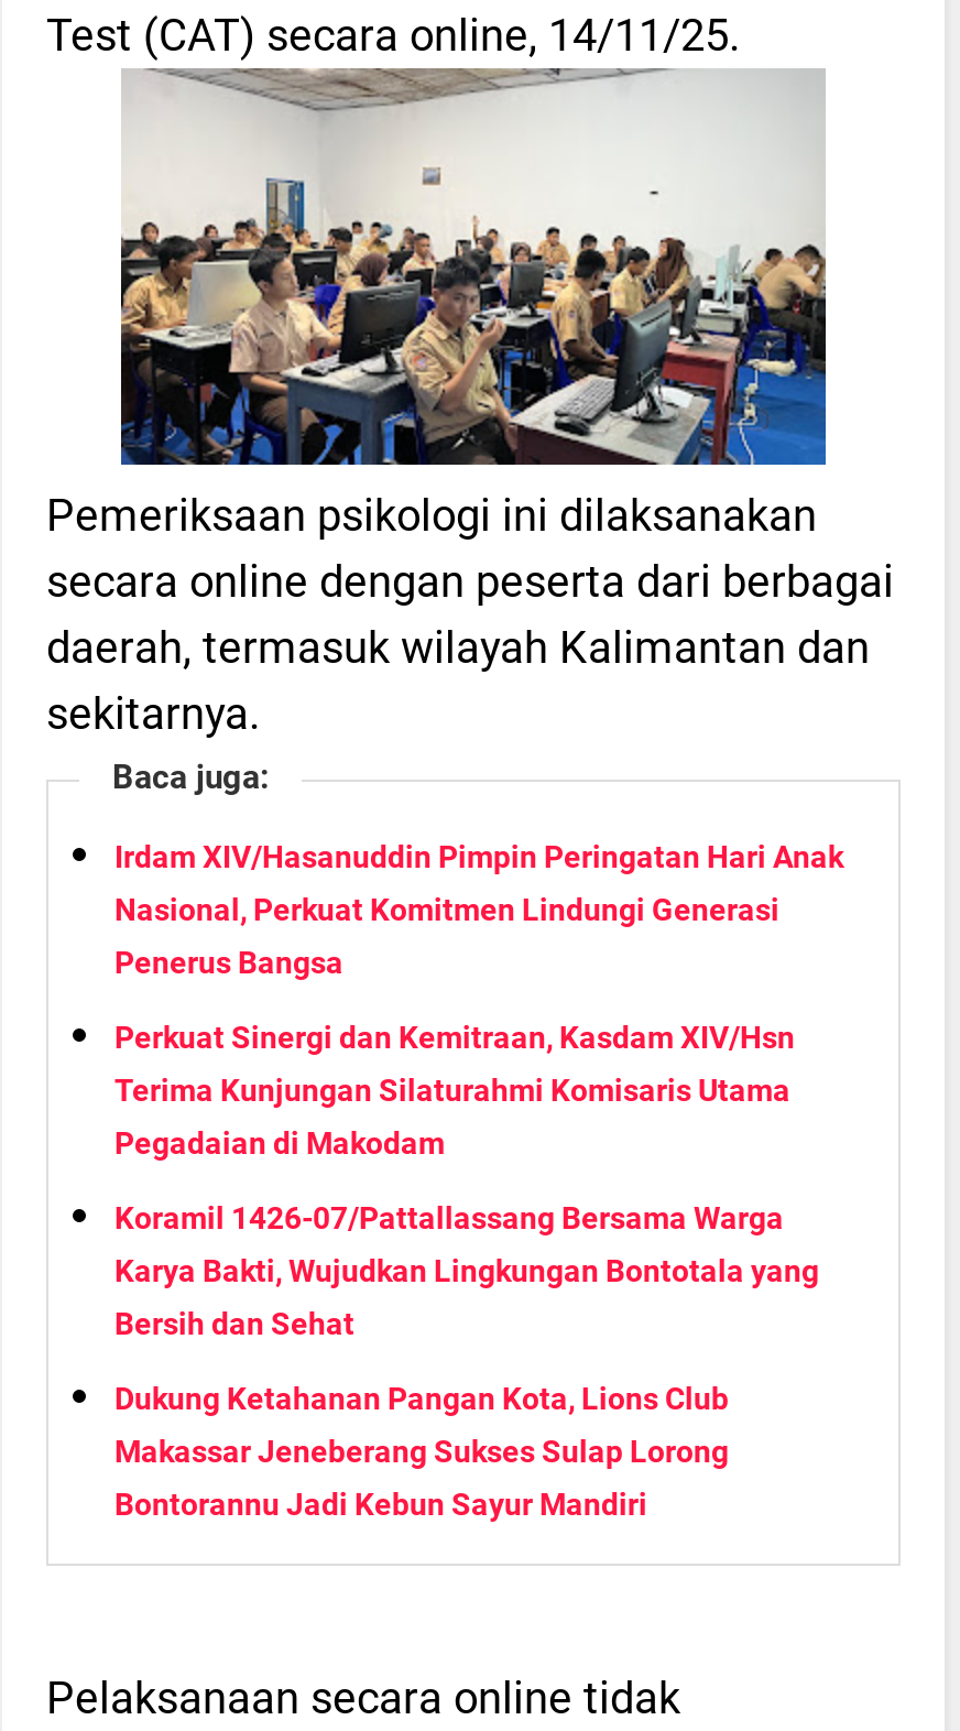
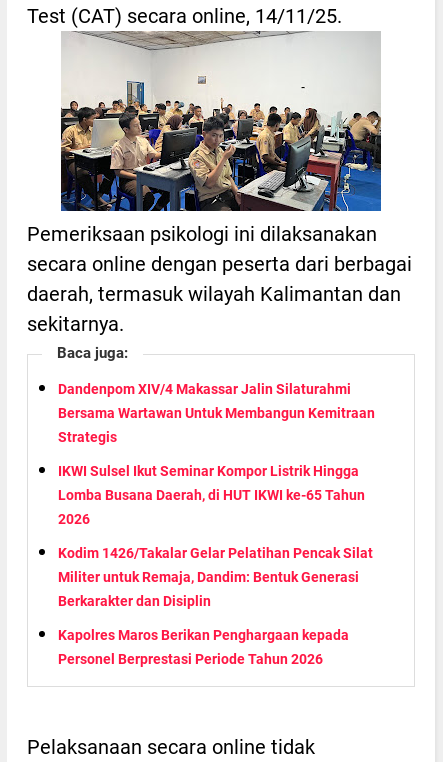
- Irdam XIV/Hasanuddin Pimpin Peringatan Hari Anak
- Nasional, Perkuat Komitmen Lindungi Generasi
- Penerus Bangsa
- Perkuat Sinergi dan Kemitraan, Kasdam XIV/Hsn
- Terima Kunjungan Silaturahmi Komisaris Utama
- Pegadaian di Makodam
- Koramil 1426-07/Pattallassang Bersama Warga
- Karya Bakti, Wujudkan Lingkungan Bontotala yang
- Bersih dan Sehat
- Dukung Ketahanan Pangan Kota, Lions Club
- Makassar Jeneberang Sukses Sulap Lorong
- Bontorannu Jadi Kebun Sayur Mandiri
+ Dandenpom XIV/4 Makassar Jalin Silaturahmi
+ Bersama Wartawan Untuk Membangun Kemitraan
+ Strategis
+ IKWI Sulsel Ikut Seminar Kompor Listrik Hingga
+ Lomba Busana Daerah, di HUT IKWI ke-65 Tahun
+ 2026
+ Kodim 1426/Takalar Gelar Pelatihan Pencak Silat
+ Militer untuk Remaja, Dandim: Bentuk Generasi
+ Berkarakter dan Disiplin
+ Kapolres Maros Berikan Penghargaan kepada
+ Personel Berprestasi Periode Tahun 2026
